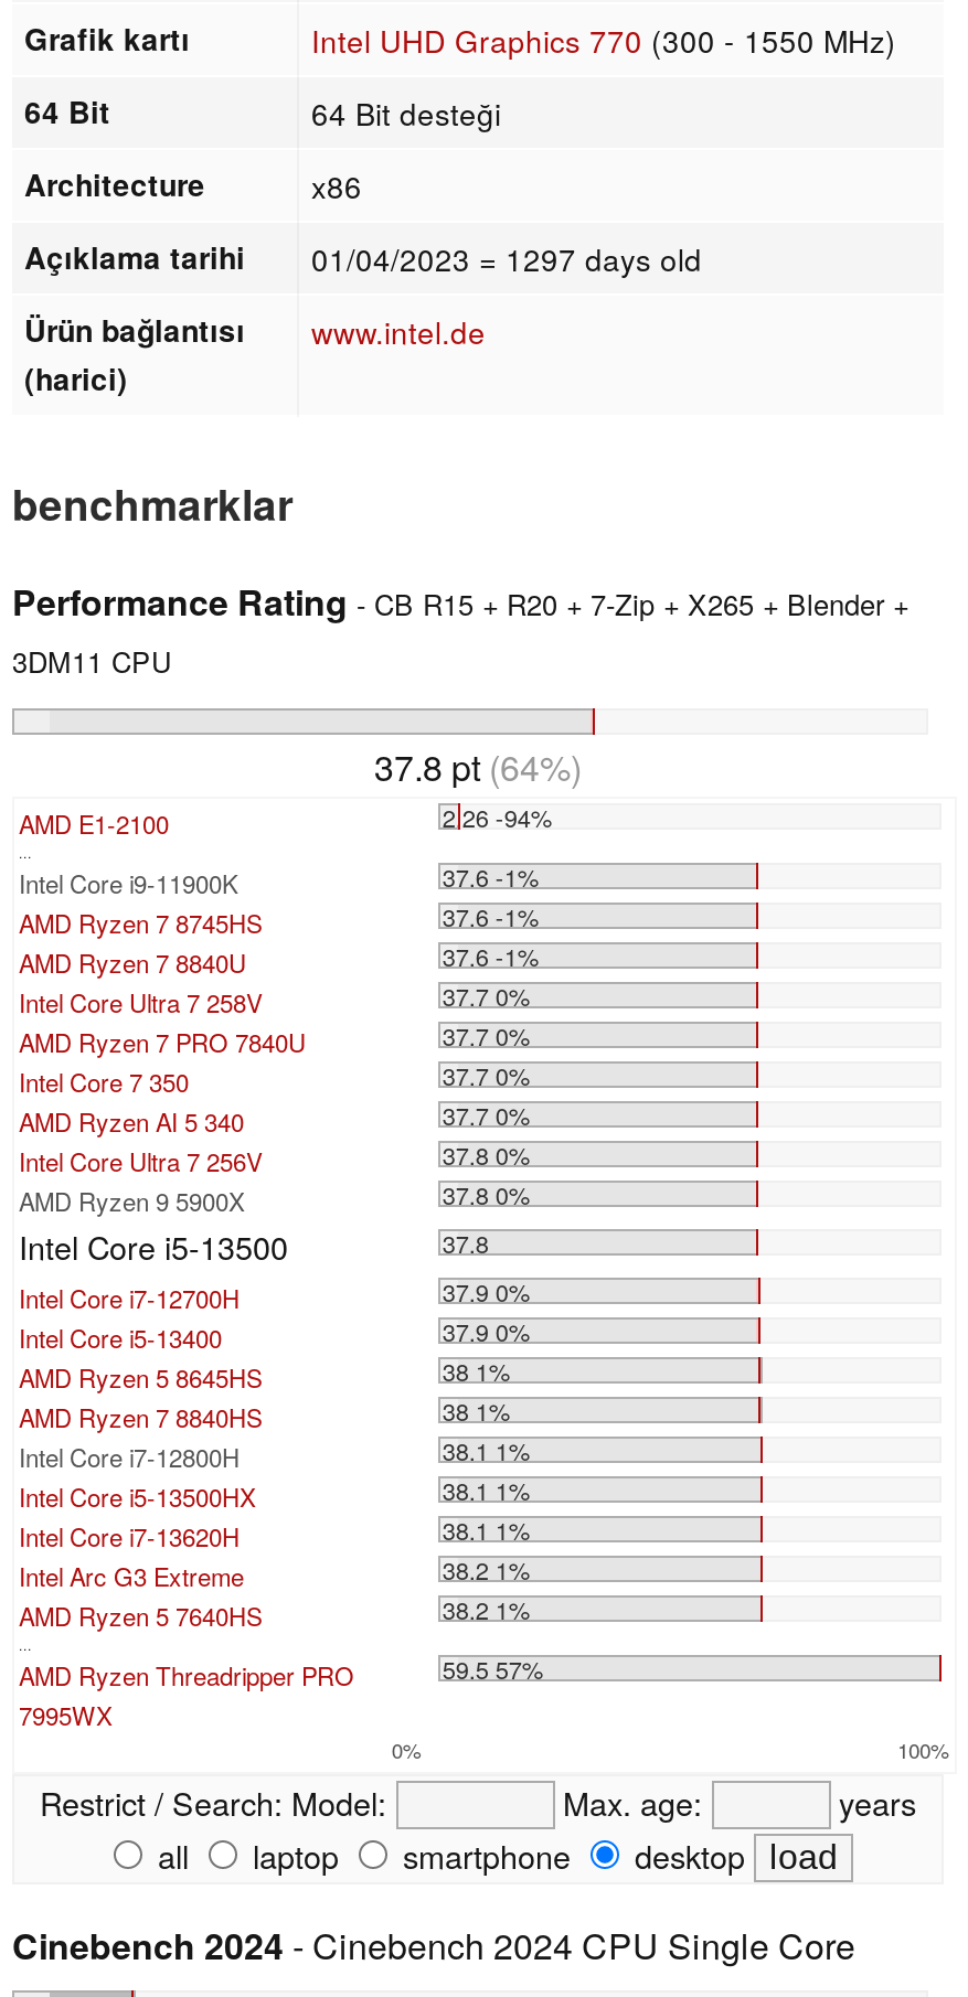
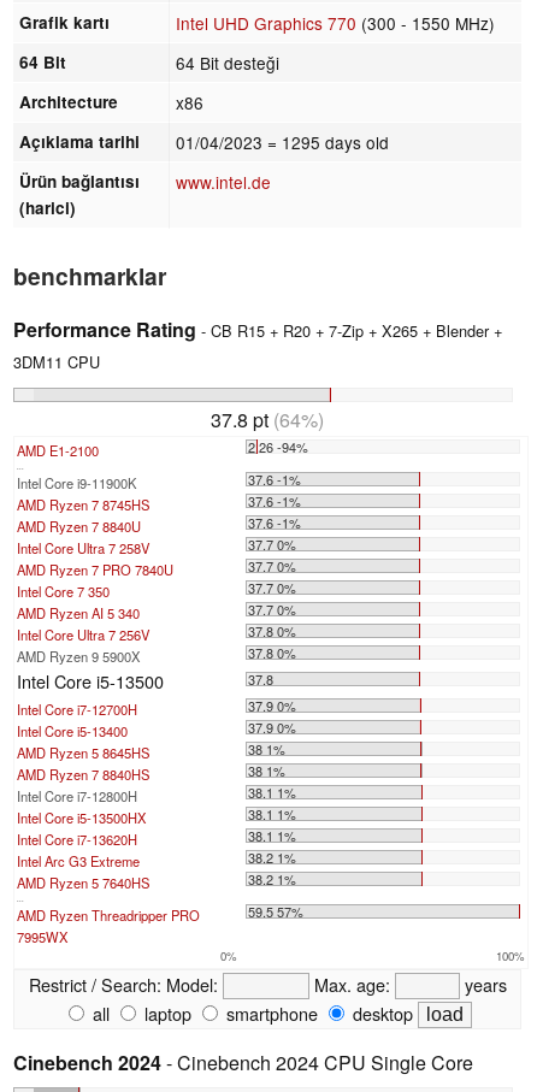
- Açıklama tarihi 01/04/2023 = 1297 days old
+ Açıklama tarihi 01/04/2023 = 1295 days old
